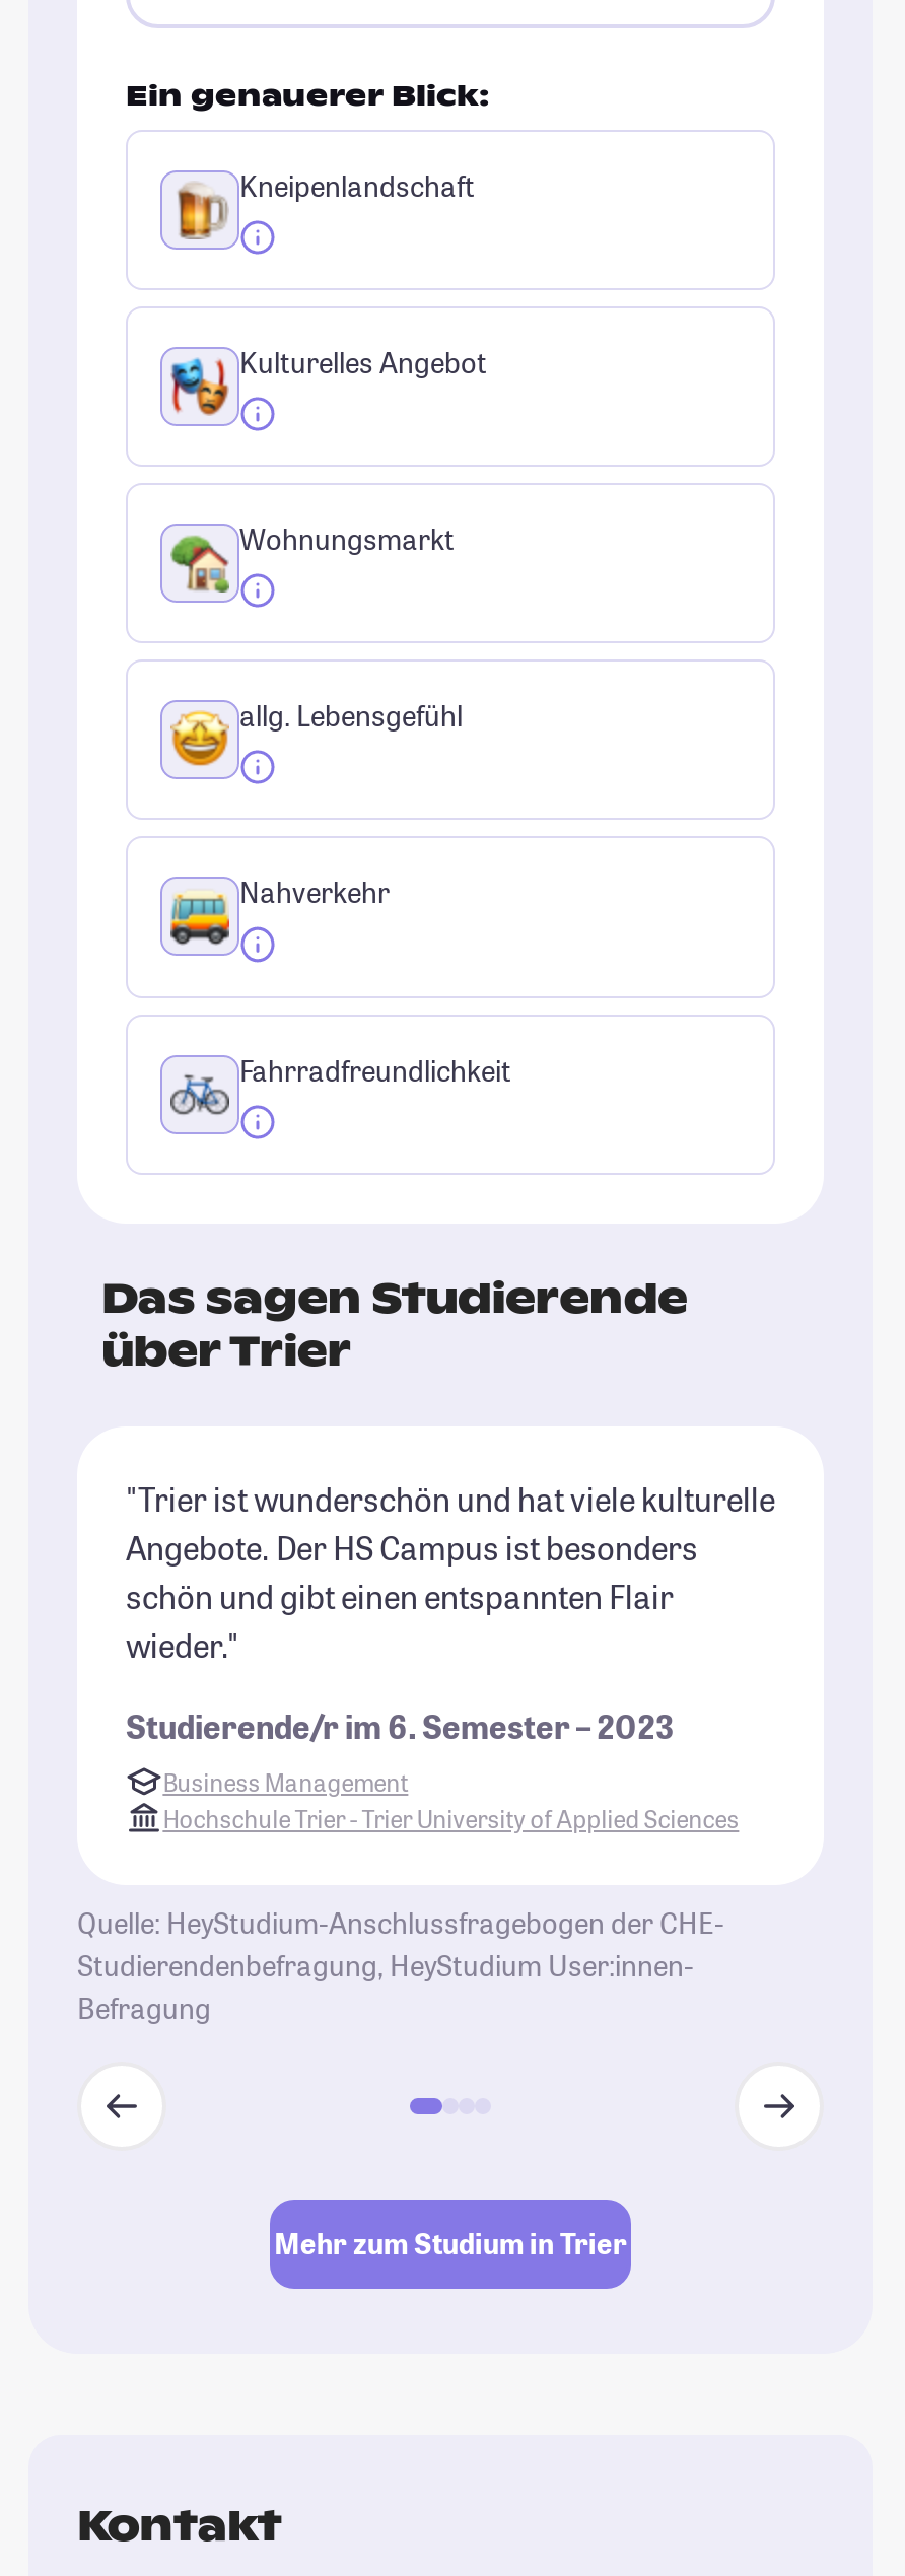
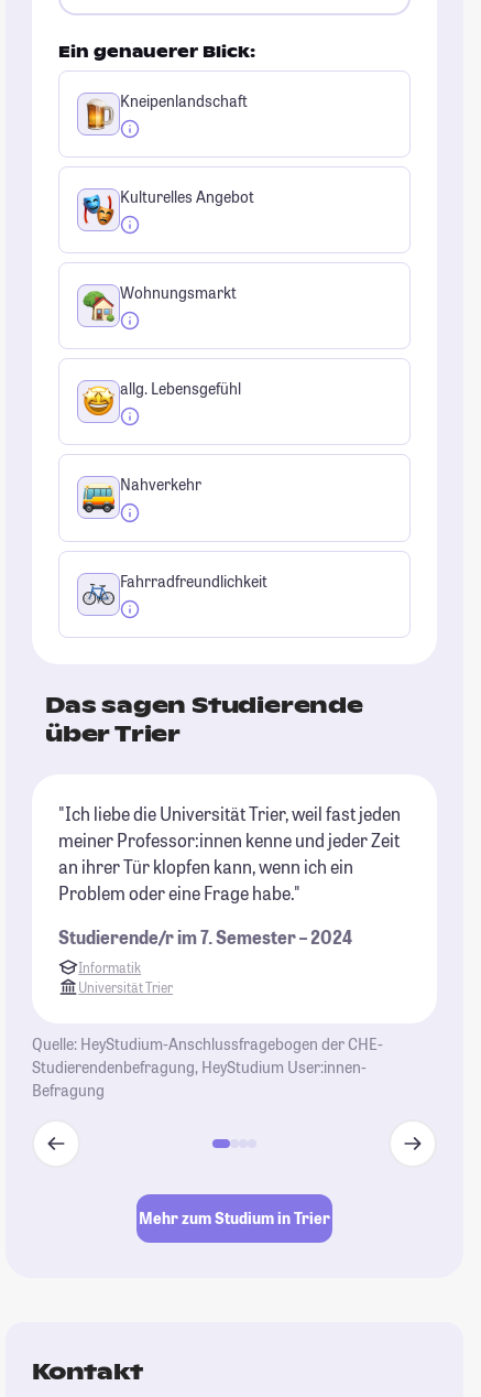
- "Trier ist wunderschön und hat viele kulturelle
- Angebote. Der HS Campus ist besonders
- schön und gibt einen entspannten Flair
- wieder."
+ "Ich liebe die Universität Trier, weil fast jeden
+ meiner Professor:innen kenne und jeder Zeit
+ an ihrer Tür klopfen kann, wenn ich ein
+ Problem oder eine Frage habe."

- Studierende/r im 6. Semester – 2023
- Business Management
- Hochschule Trier - Trier University of Applied Sciences
+ Studierende/r im 7. Semester – 2024
+ Informatik
+ Universität Trier
